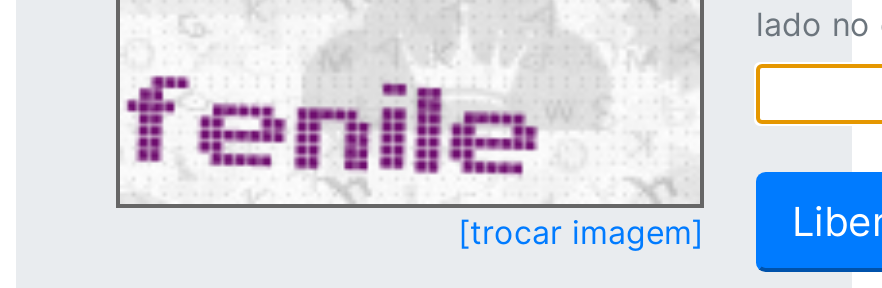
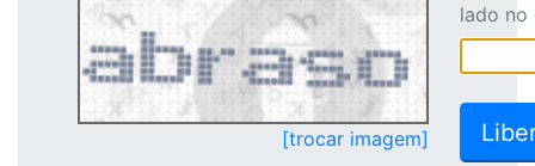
- [image]
+ [image]
